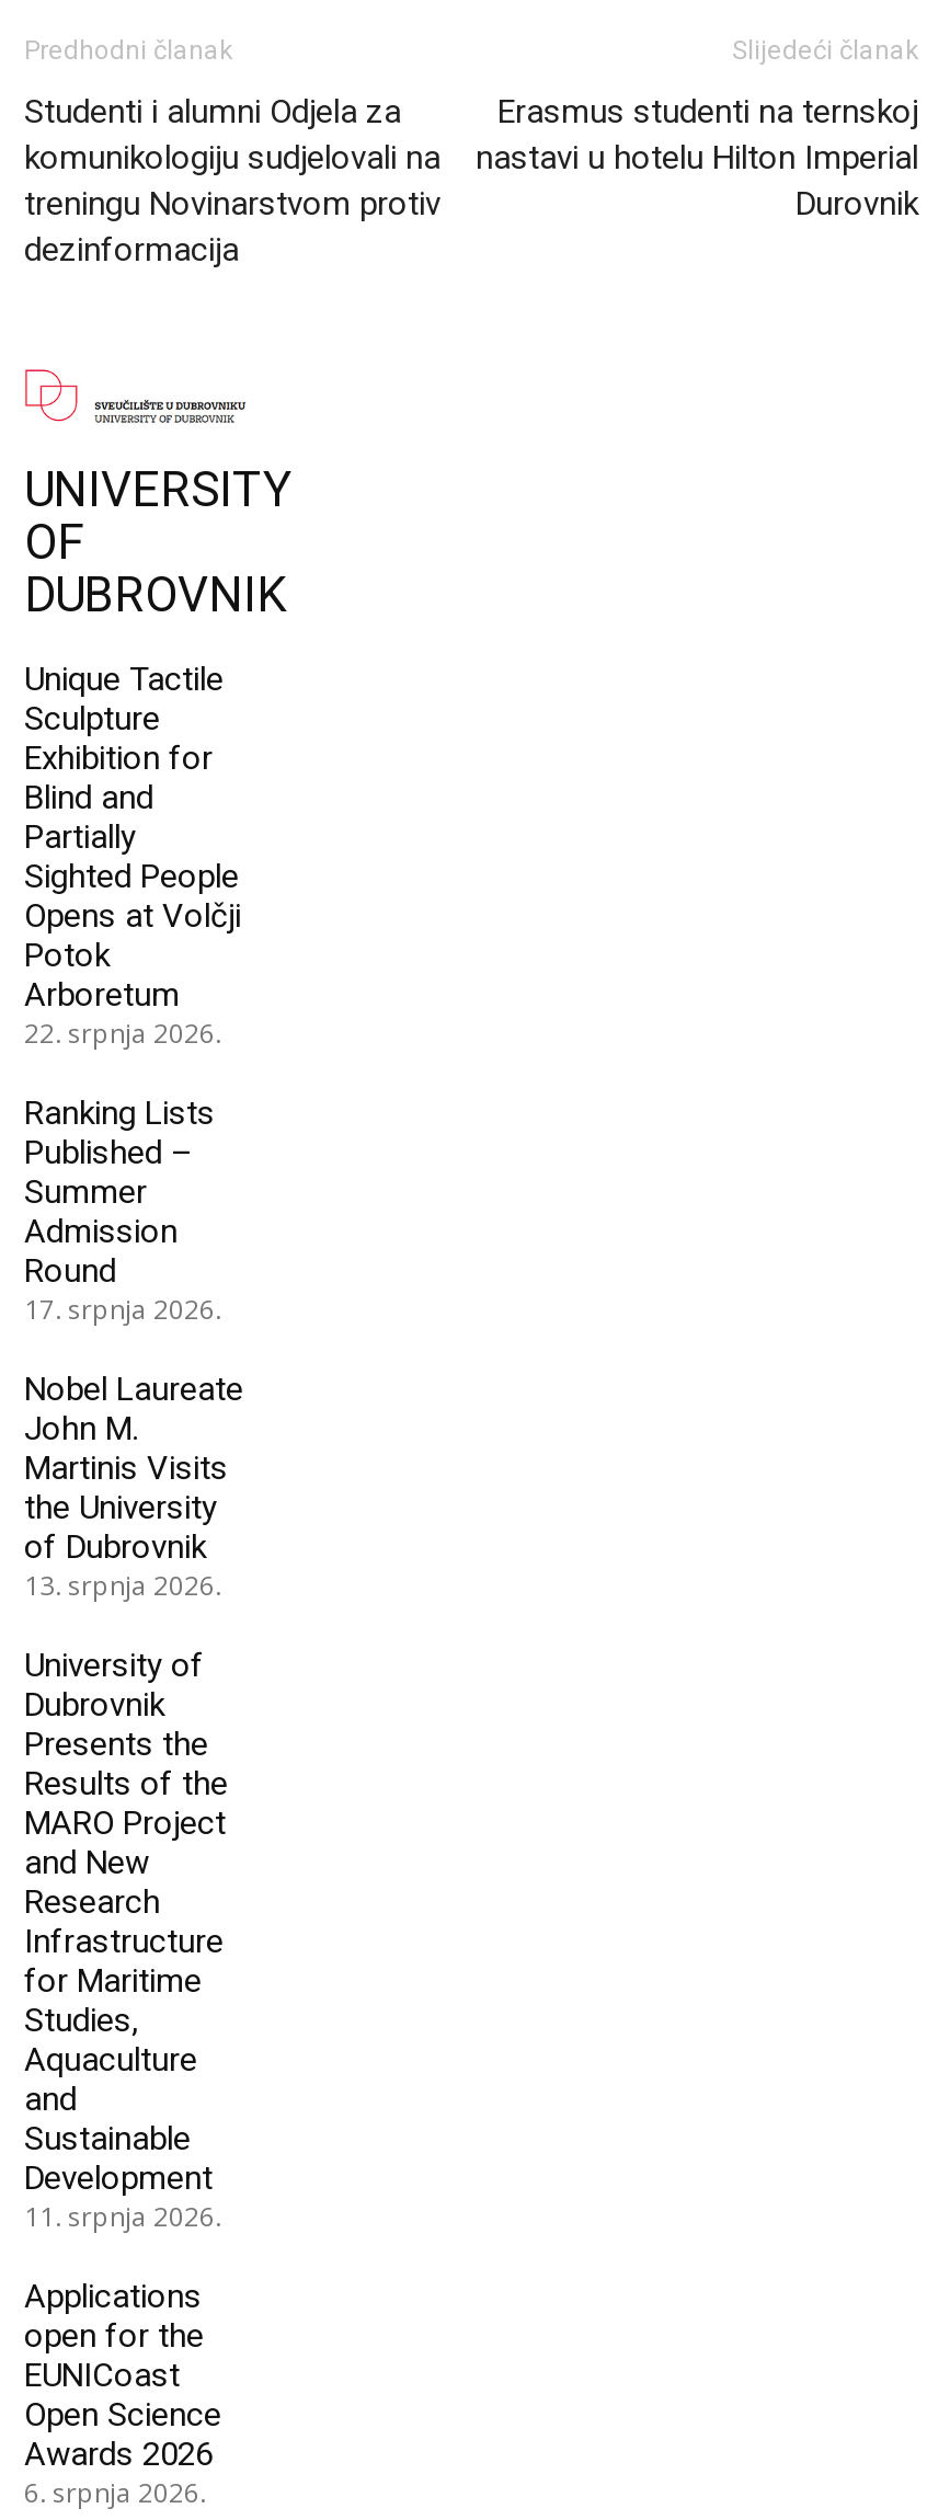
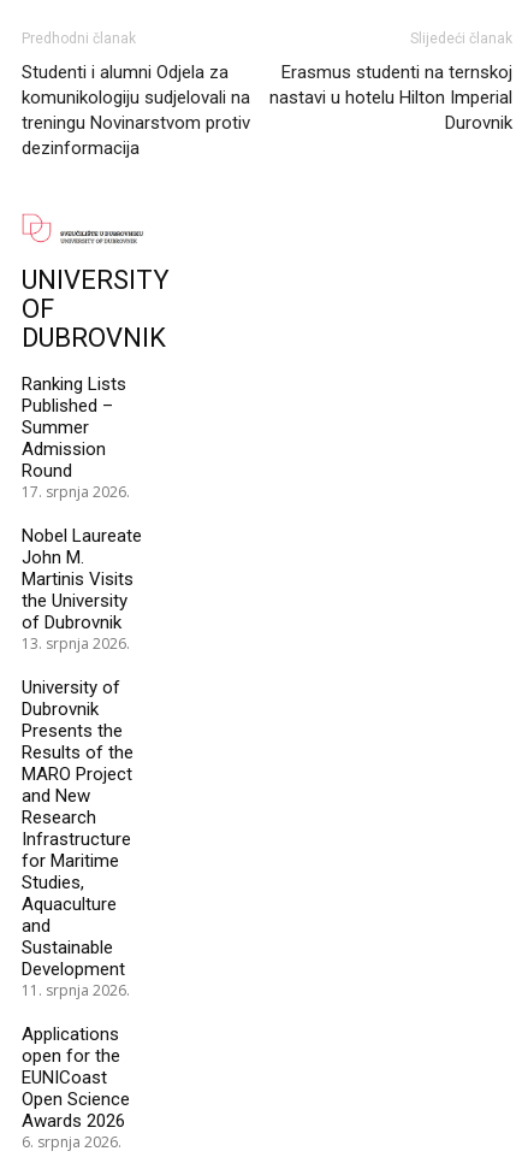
- Unique Tactile
- Sculpture
- Exhibition for
- Blind and
- Partially
- Sighted People
- Opens at Volčji
- Potok
- Arboretum
- 22. srpnja 2026.
